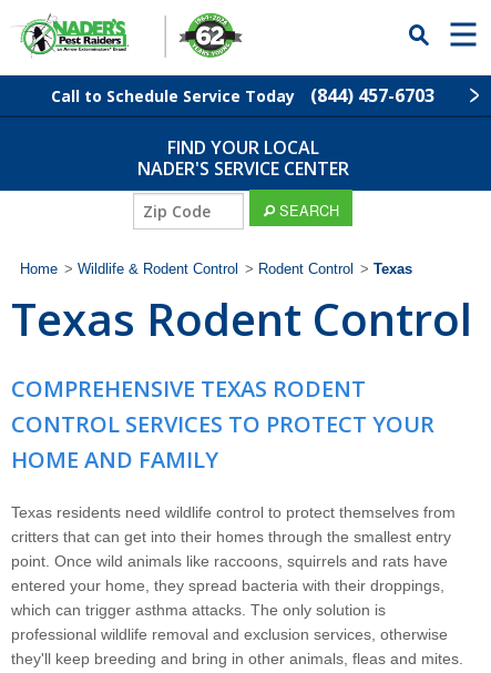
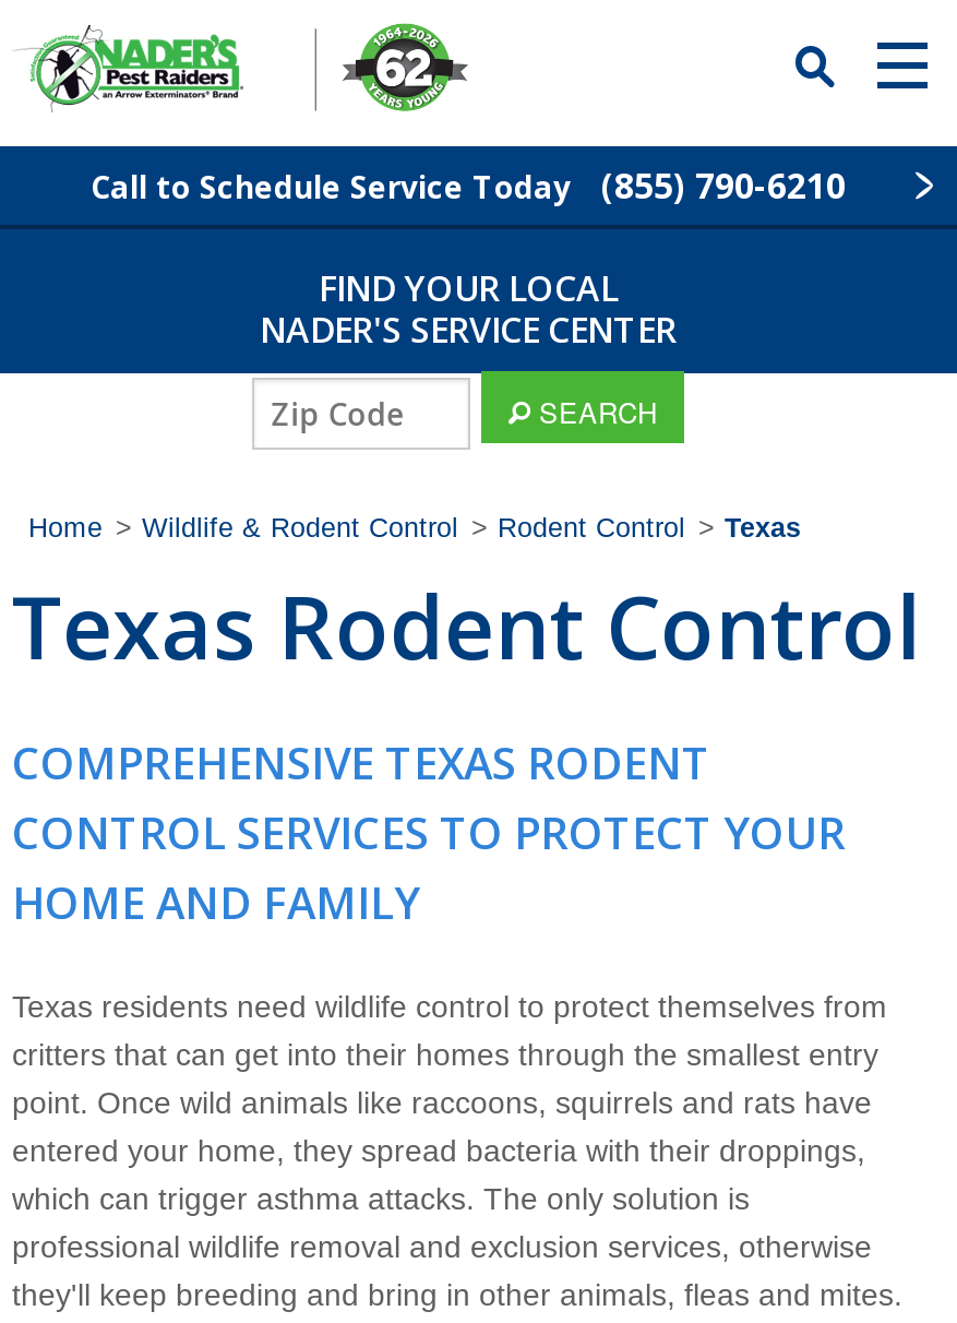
- Call to Schedule Service Today (844) 457-6703
+ Call to Schedule Service Today (855) 790-6210
